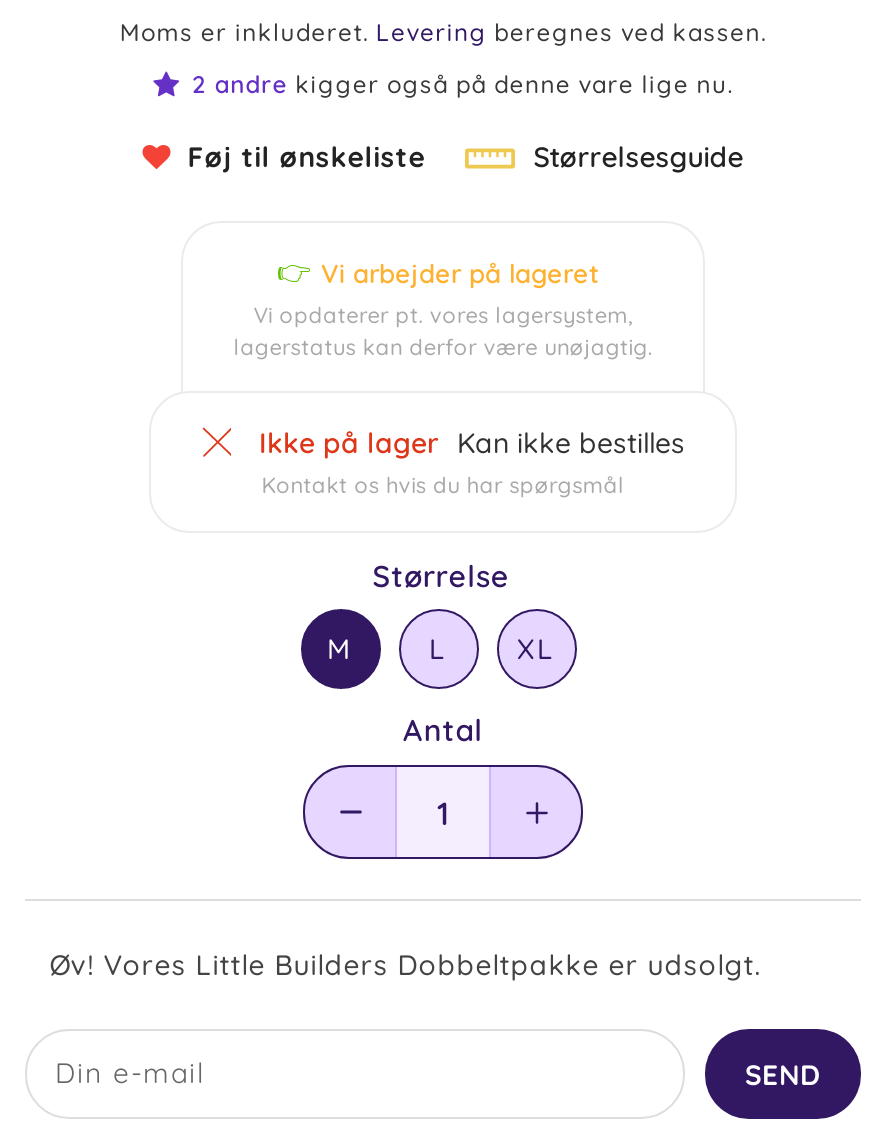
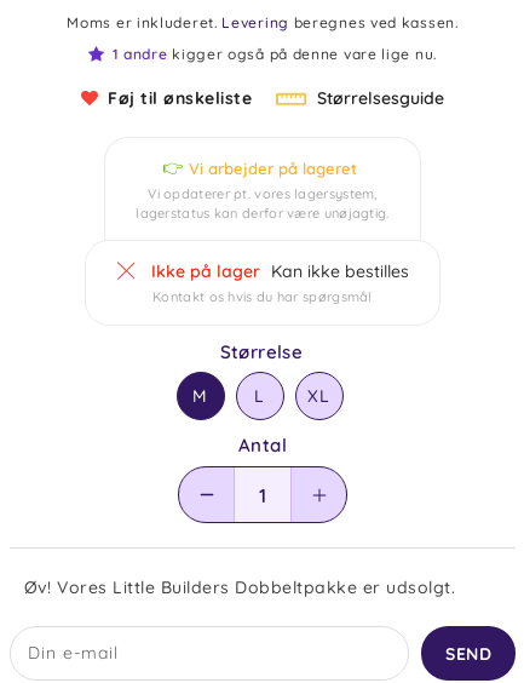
- 2 andre kigger også på denne vare lige nu.
+ 1 andre kigger også på denne vare lige nu.
